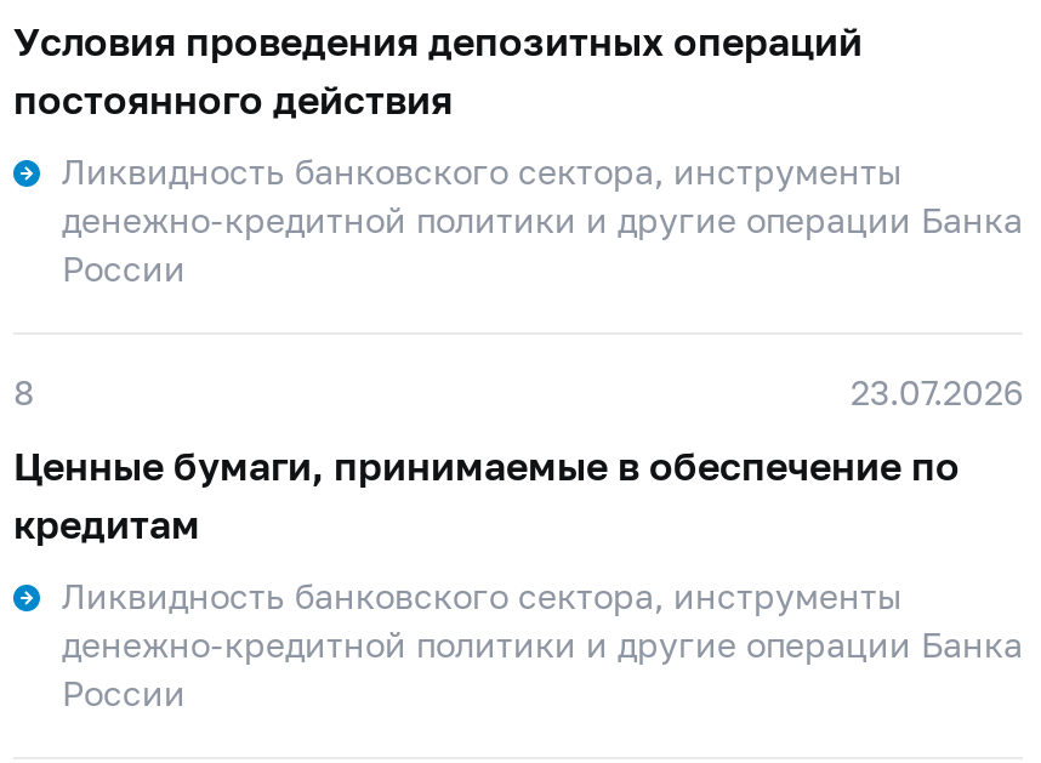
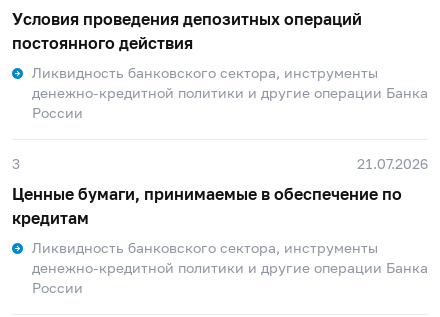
- 8
+ 3

- 23.07.2026
+ 21.07.2026
